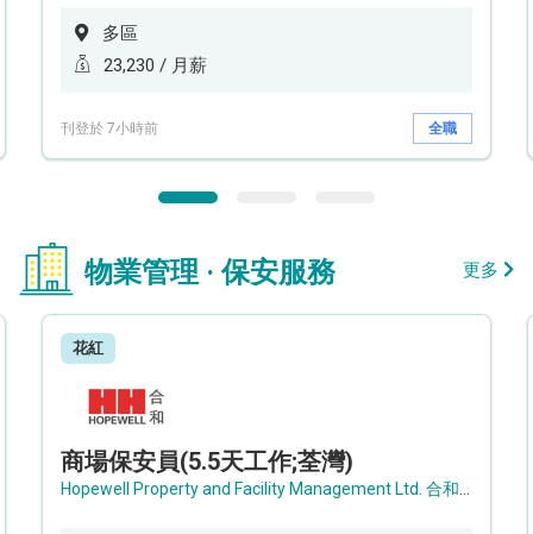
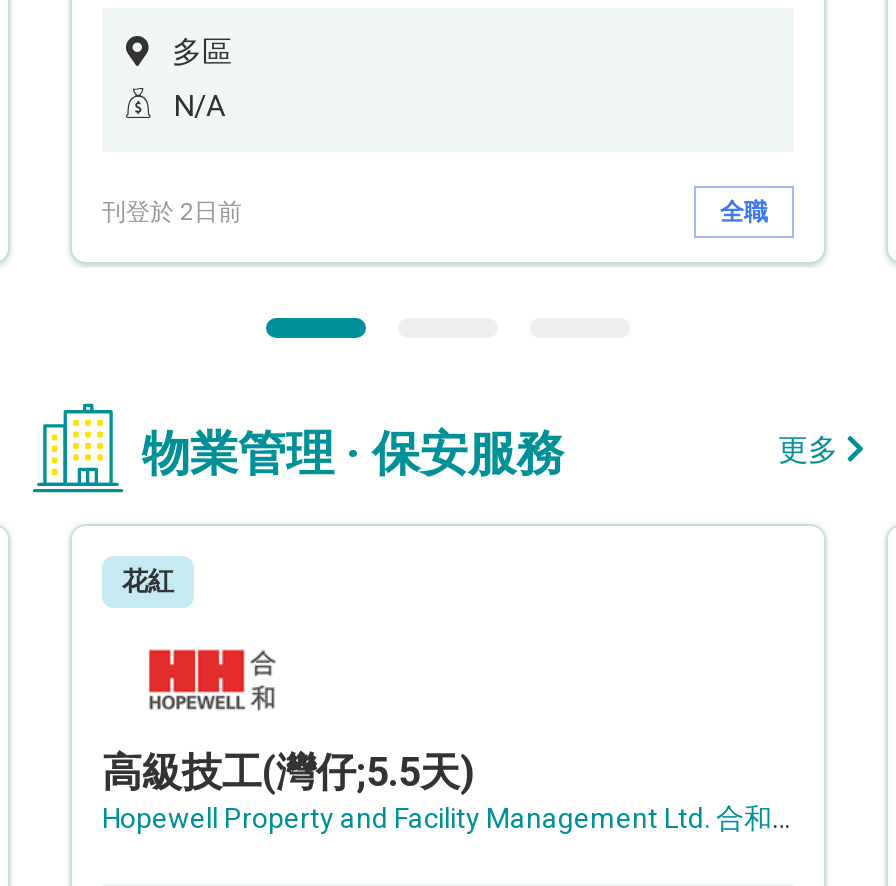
- 23,230 / 月薪
+ N/A

- 刊登於 7小時前
+ 刊登於 2日前

- 商場保安員(5.5天工作;荃灣)
+ 高級技工(灣仔;5.5天)
